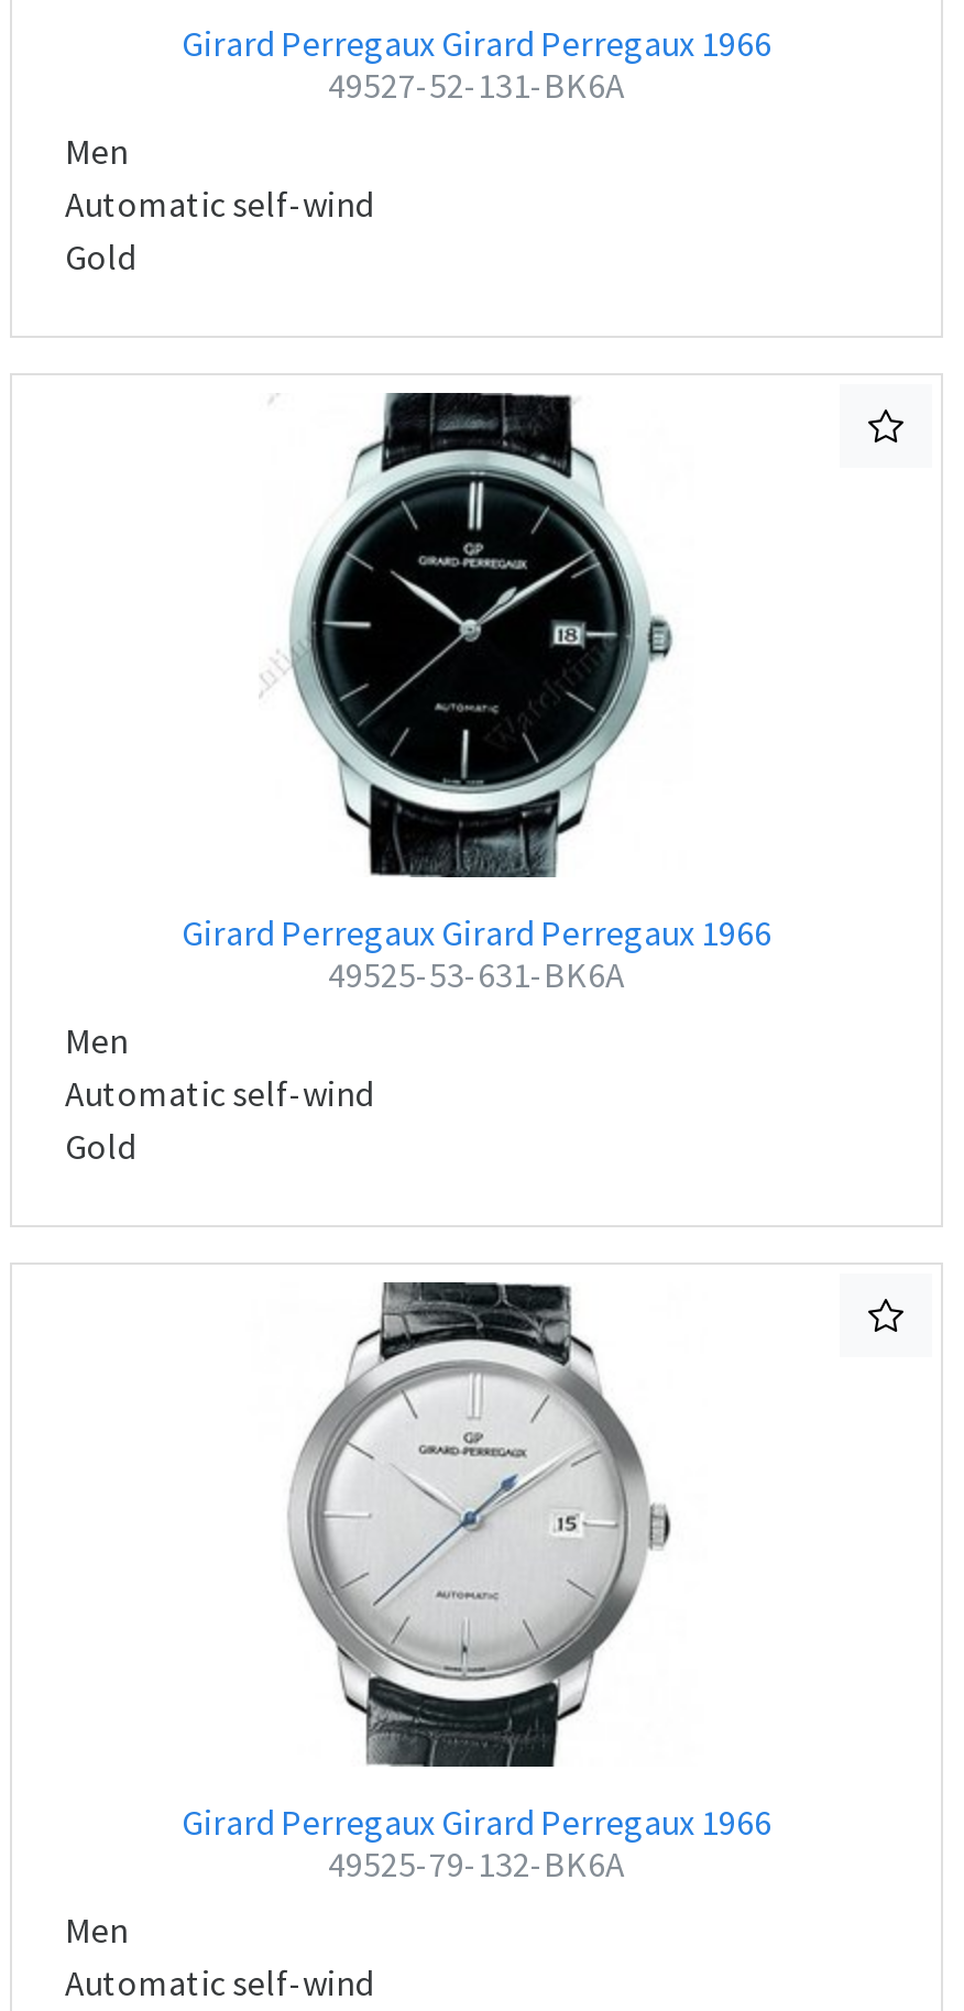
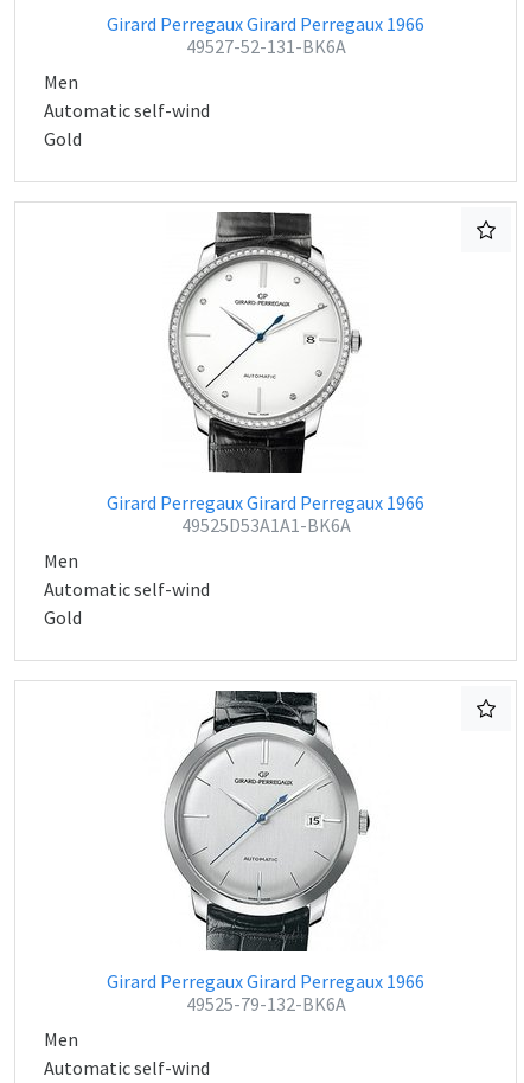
- [image]
- 49525-53-631-BK6A
+ [image]
+ 49525D53A1A1-BK6A
